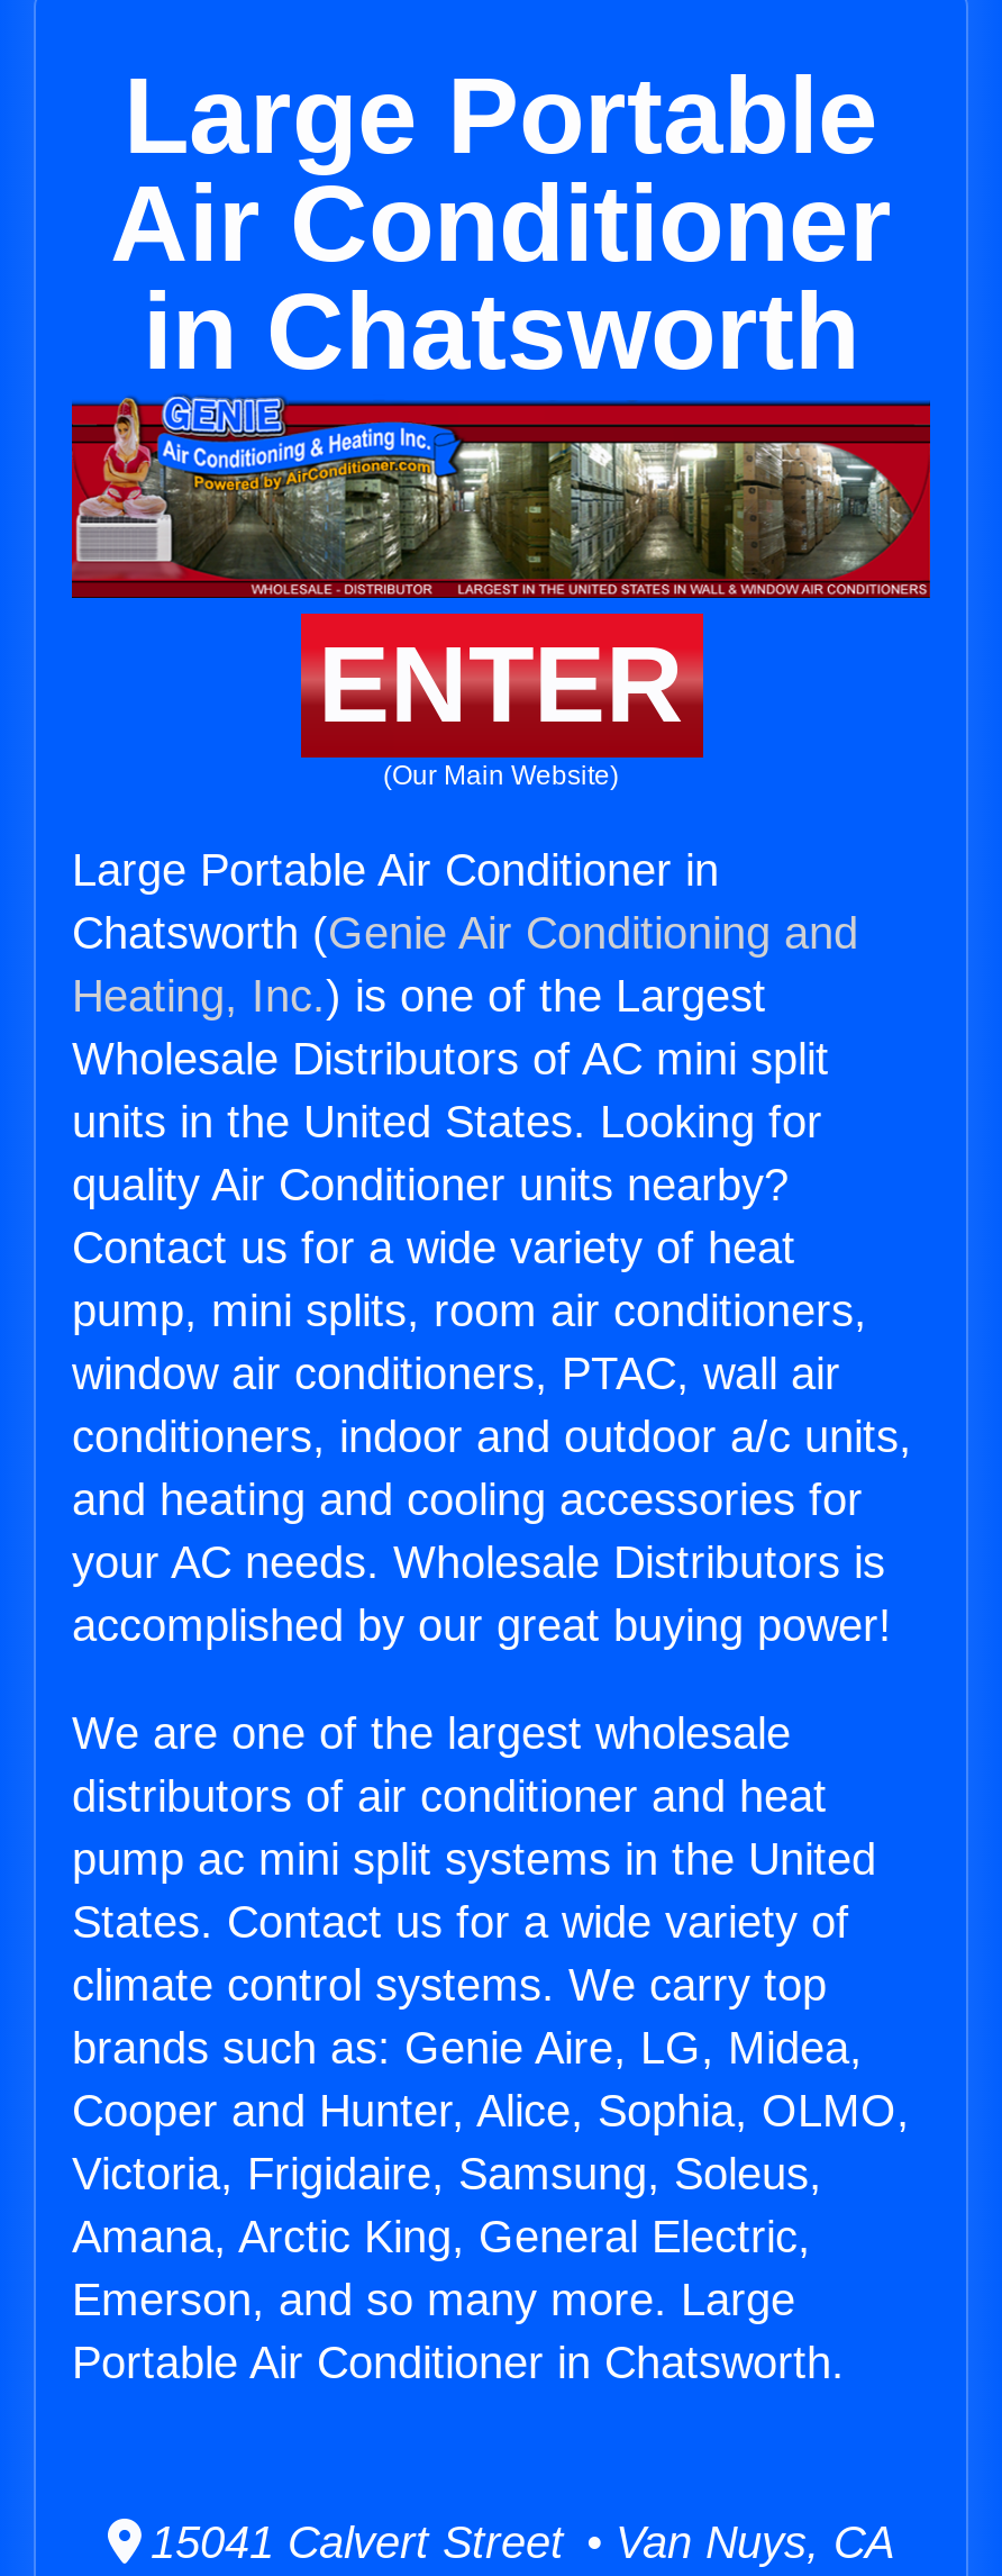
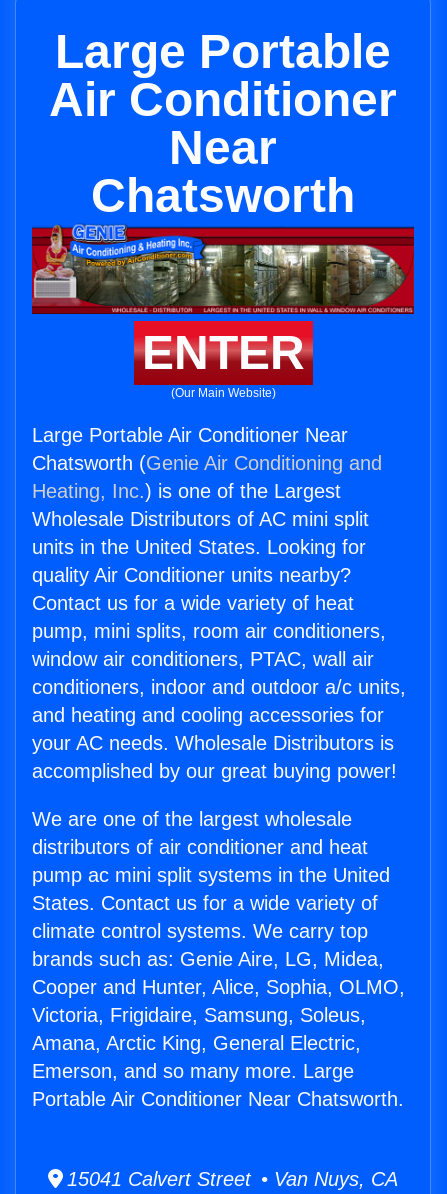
- in Chatsworth
+ Near
+ Chatsworth

- Large Portable Air Conditioner in
+ Large Portable Air Conditioner Near

- Portable Air Conditioner in Chatsworth.
+ Portable Air Conditioner Near Chatsworth.
